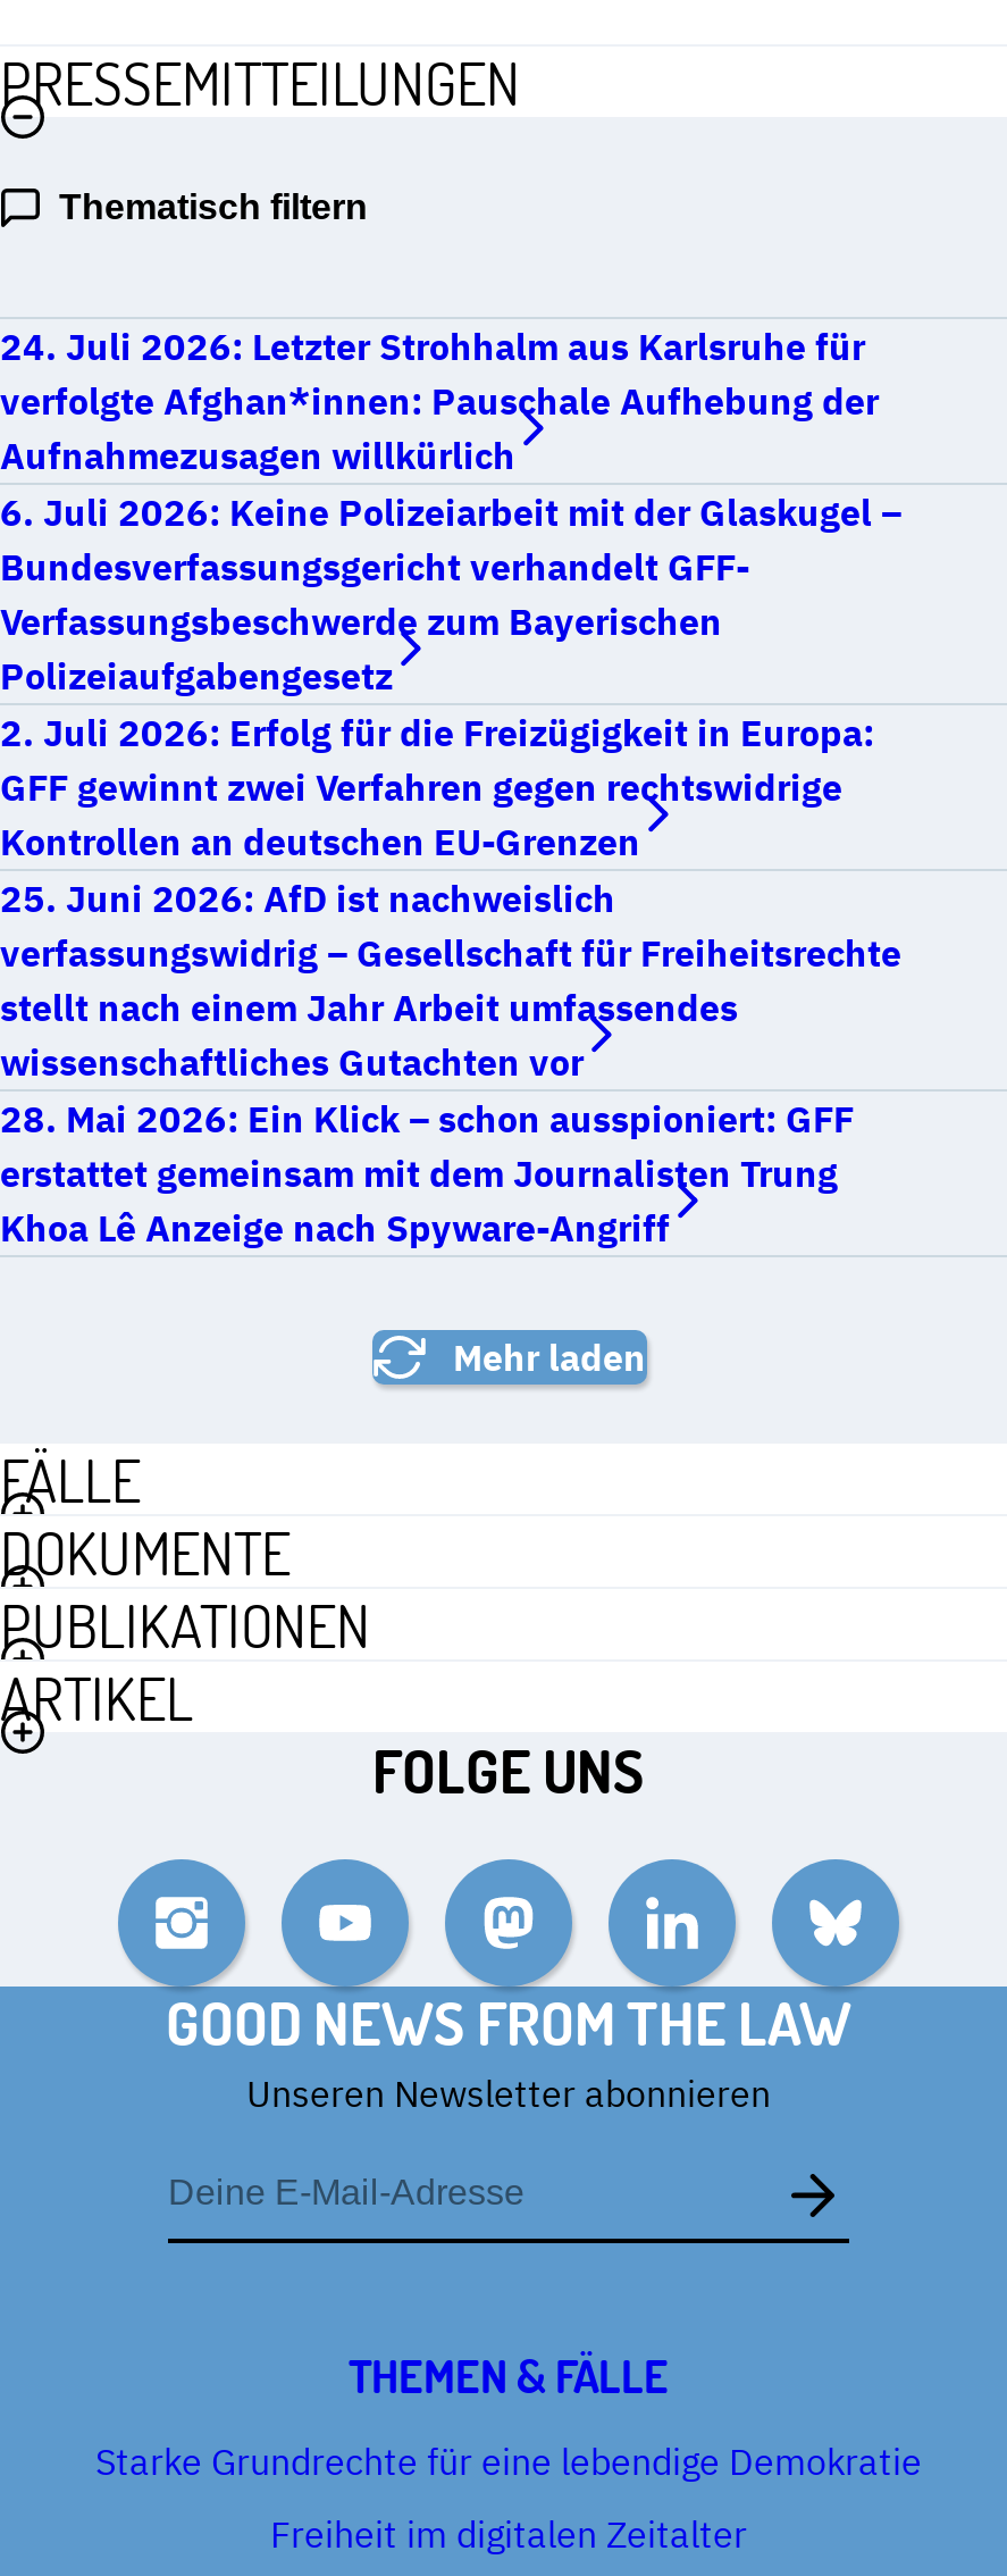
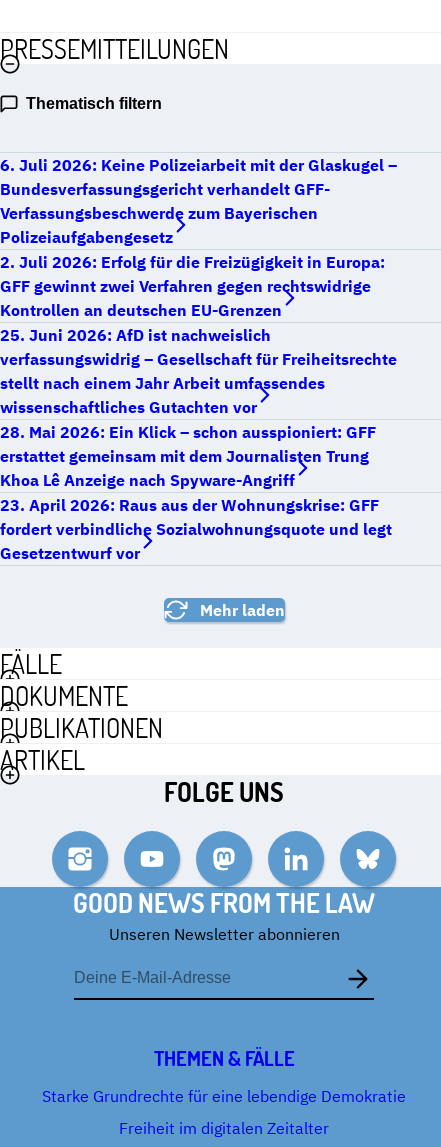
- 24. Juli 2026: Letzter Strohhalm aus Karlsruhe für
- verfolgte Afghan*innen: Pauschale Aufhebung der
- Aufnahmezusagen willkürlich

moved up: 6. Juli 2026: Keine Polizeiarbeit mit der Glaskugel – | Bundesverfassungsgericht verhandelt GFF- | Verfassungsbeschwerde zum Bayerischen | ... | erstattet gemeinsam mit dem Journalisten Trung | Khoa Lê Anzeige nach Spyware-Angriff

+ 23. April 2026: Raus aus der Wohnungskrise: GFF
+ fordert verbindliche Sozialwohnungsquote und legt
+ Gesetzentwurf vor
